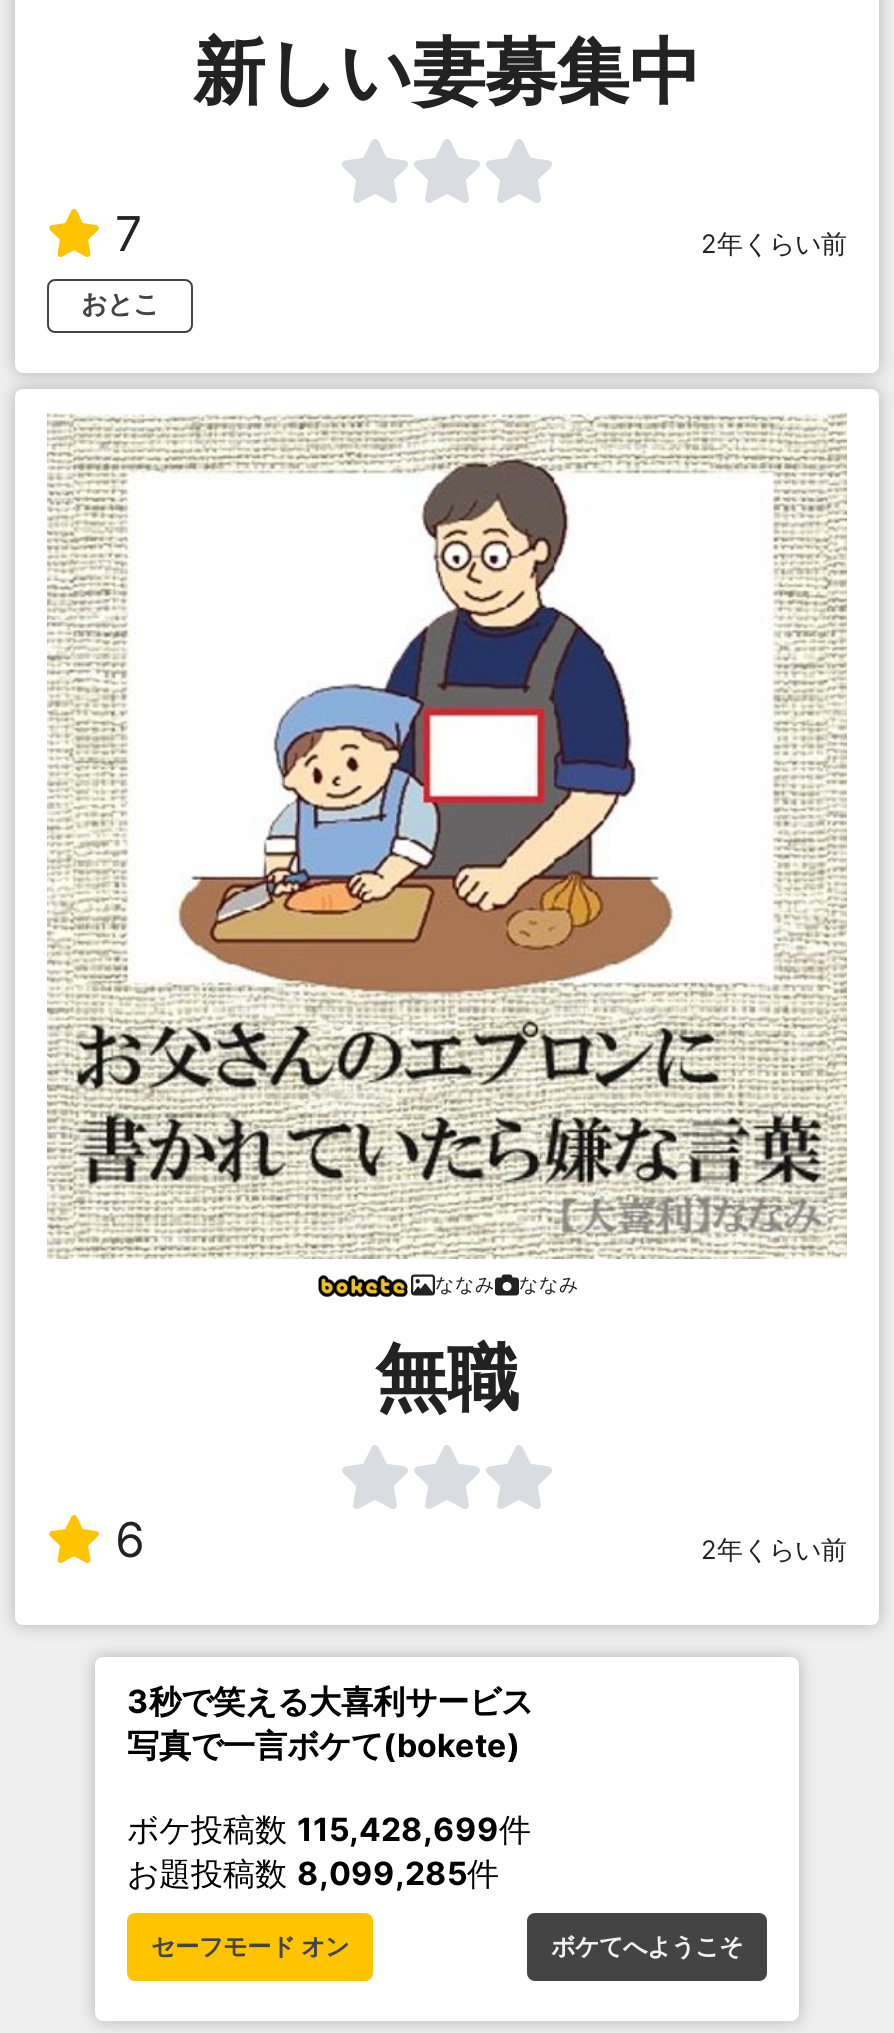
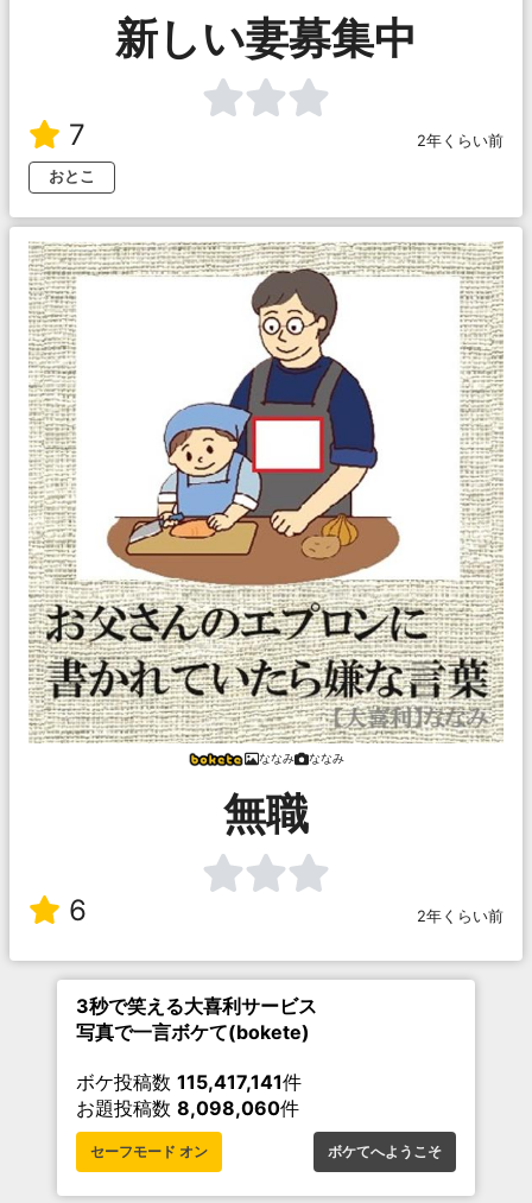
- ボケ投稿数115,428,699件
+ ボケ投稿数115,417,141件

- お題投稿数8,099,285件
+ お題投稿数8,098,060件
